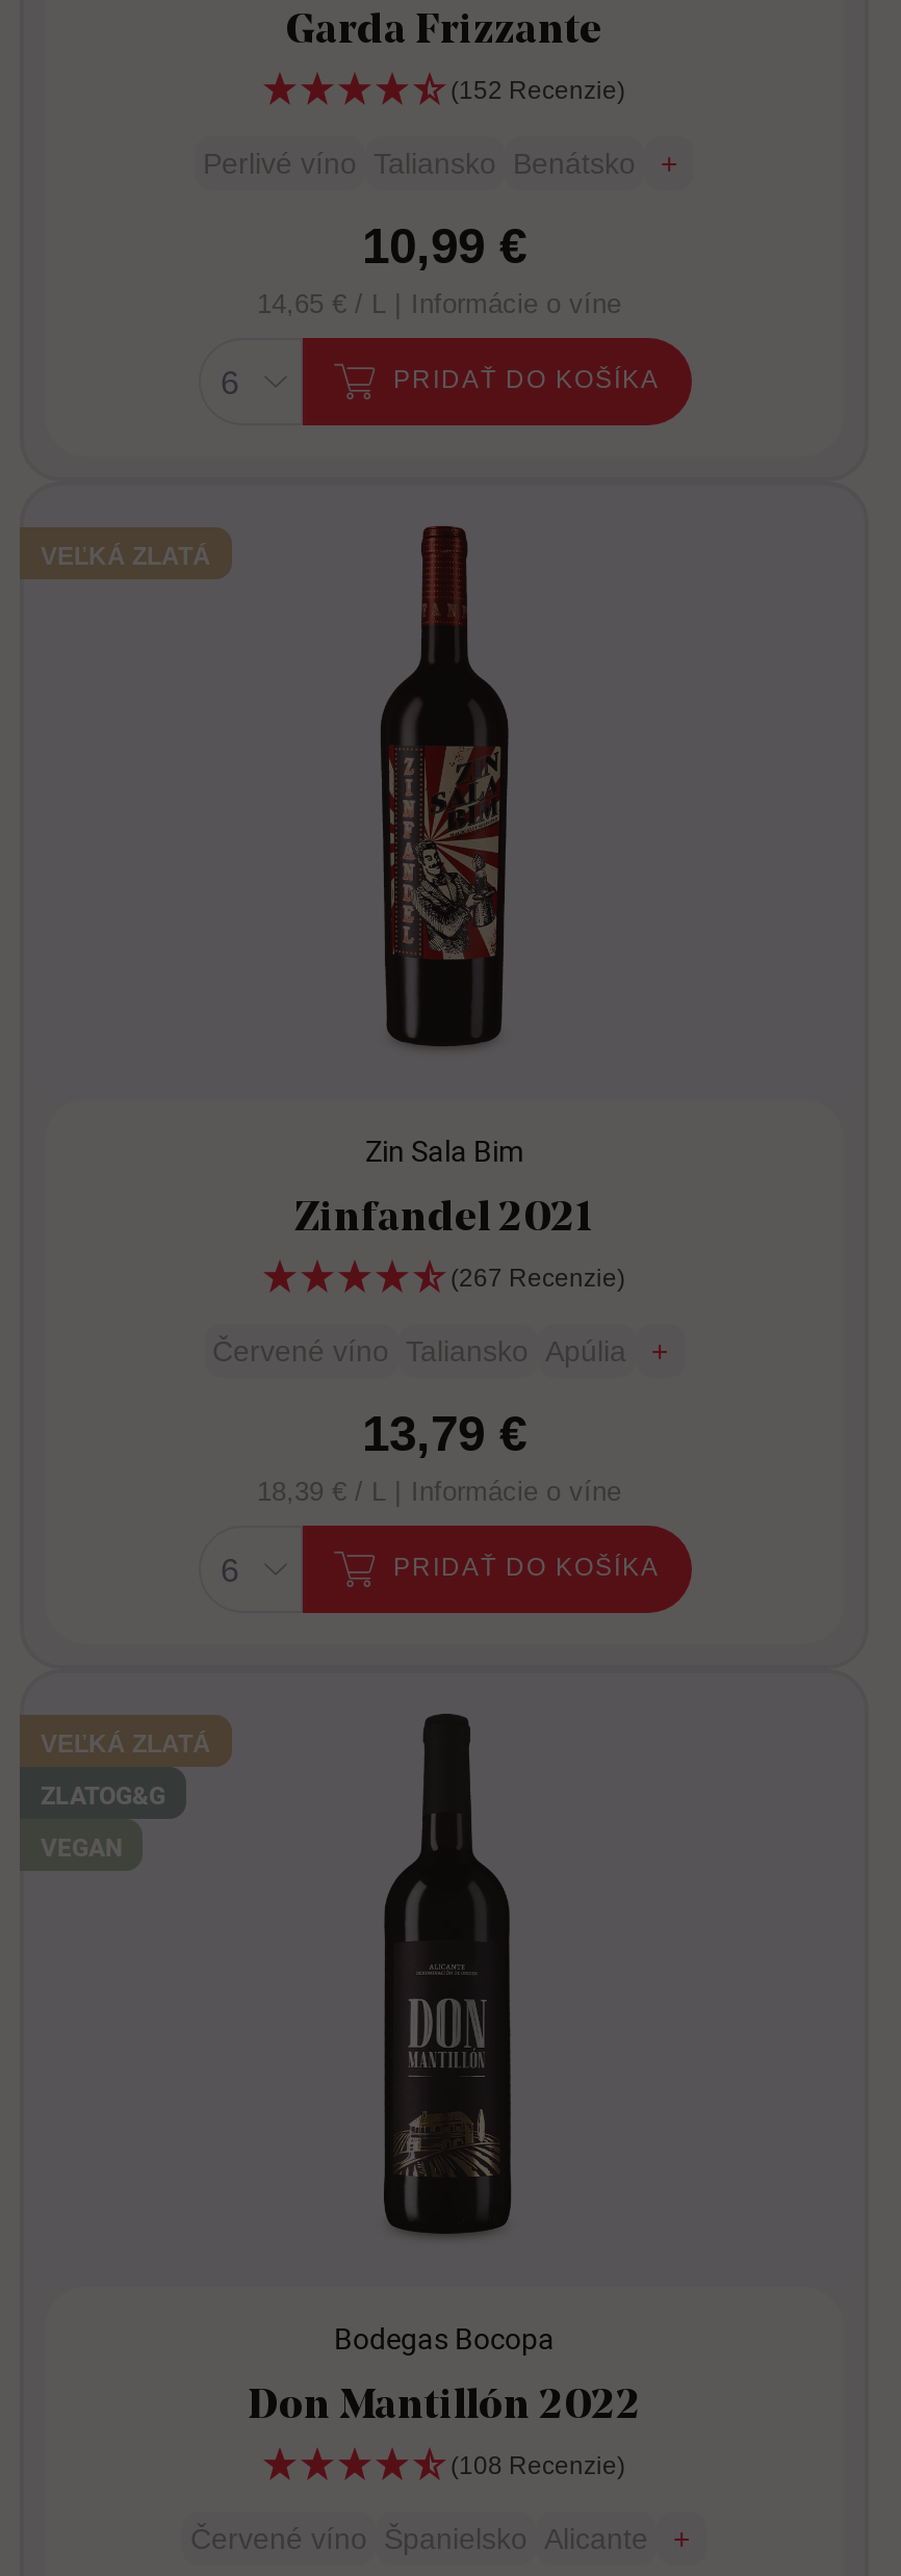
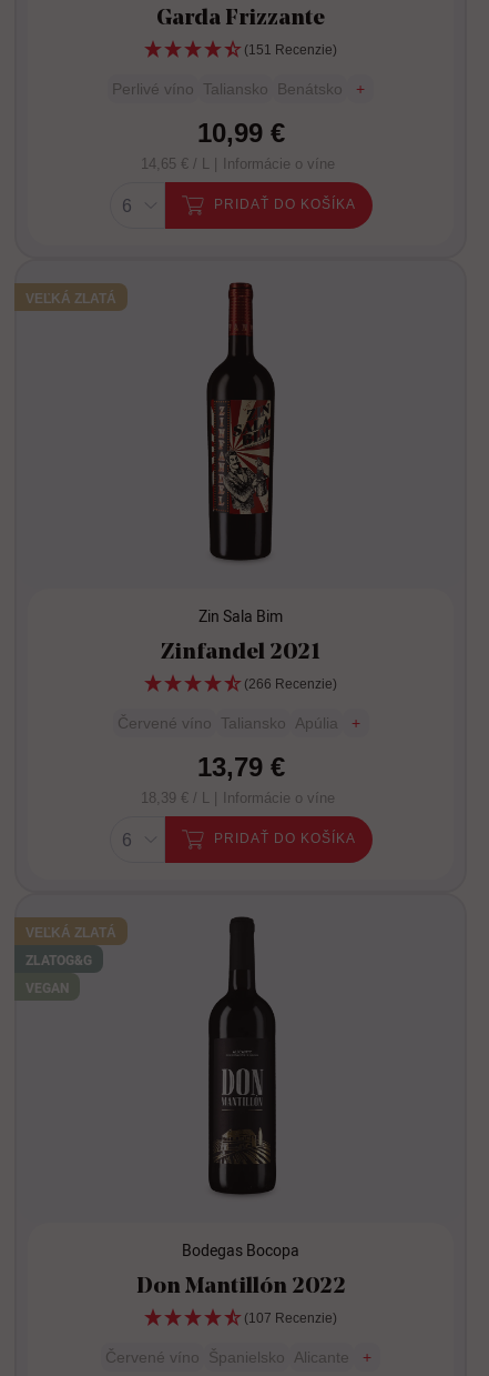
- (152 Recenzie)
+ (151 Recenzie)

- (267 Recenzie)
+ (266 Recenzie)

- (108 Recenzie)
+ (107 Recenzie)
